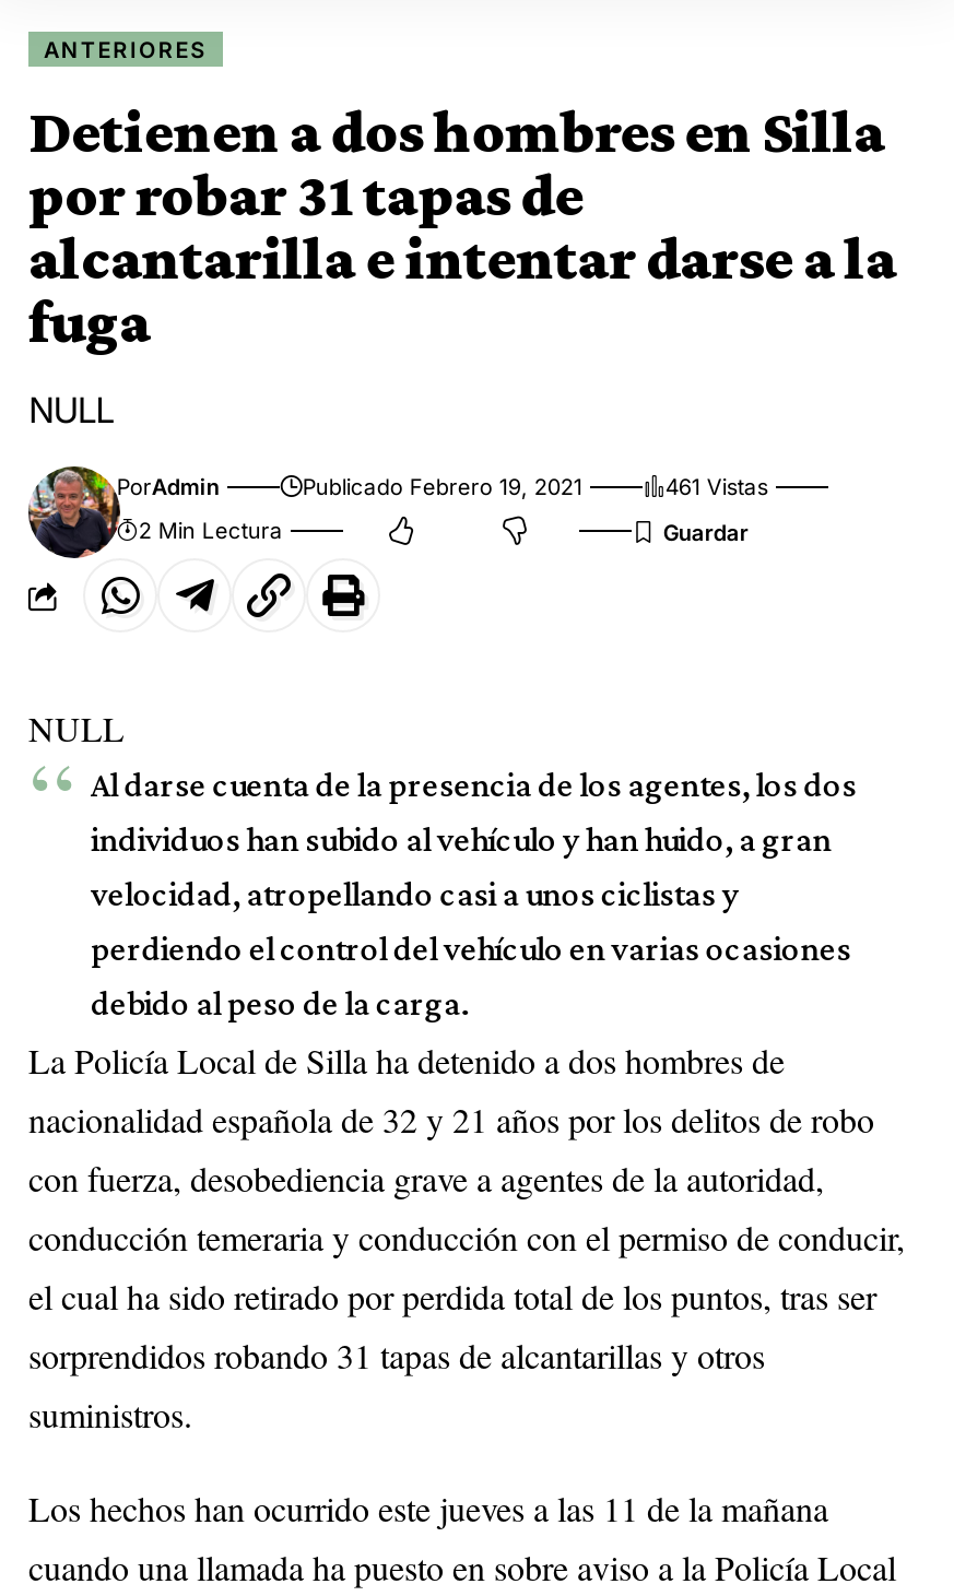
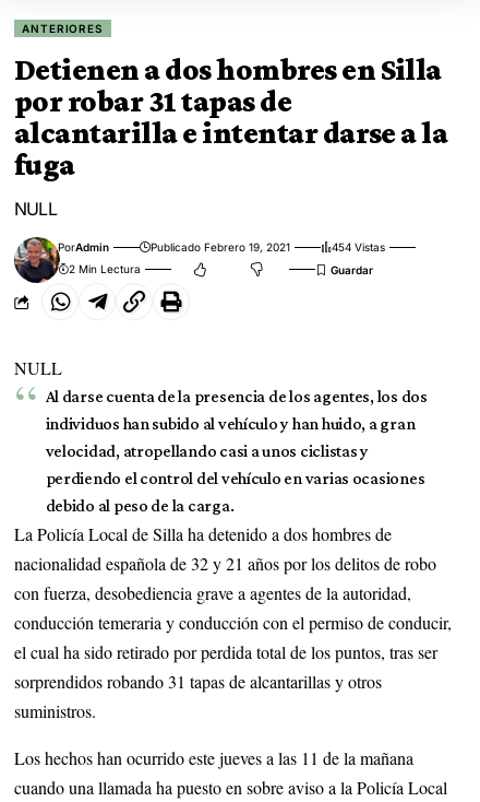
- 461 Vistas
+ 454 Vistas
